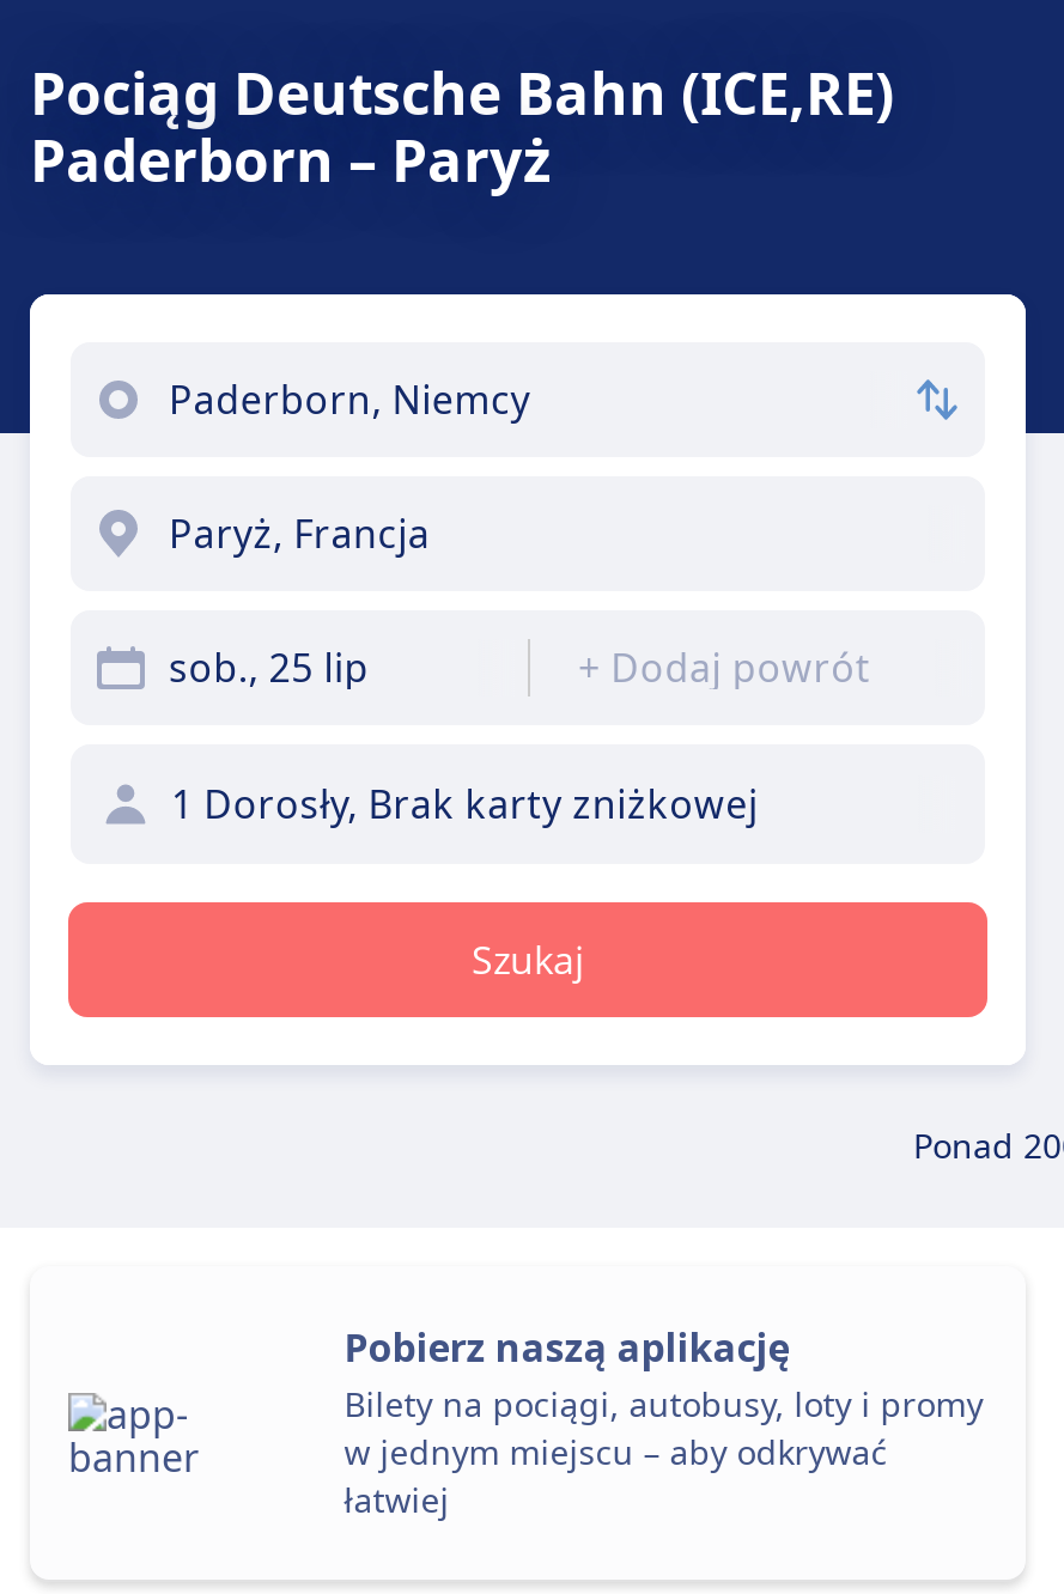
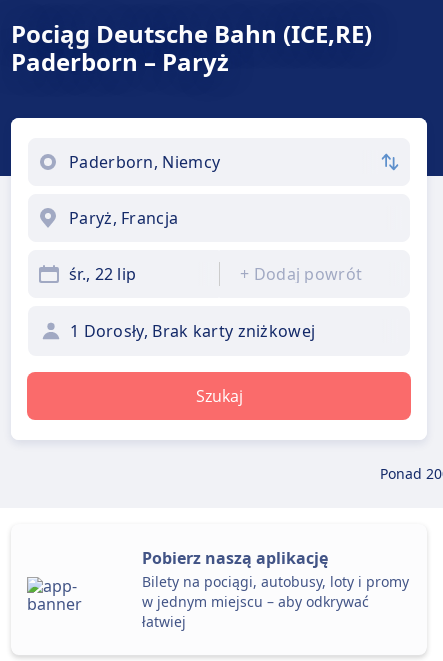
- sob., 25 lip
+ śr., 22 lip
